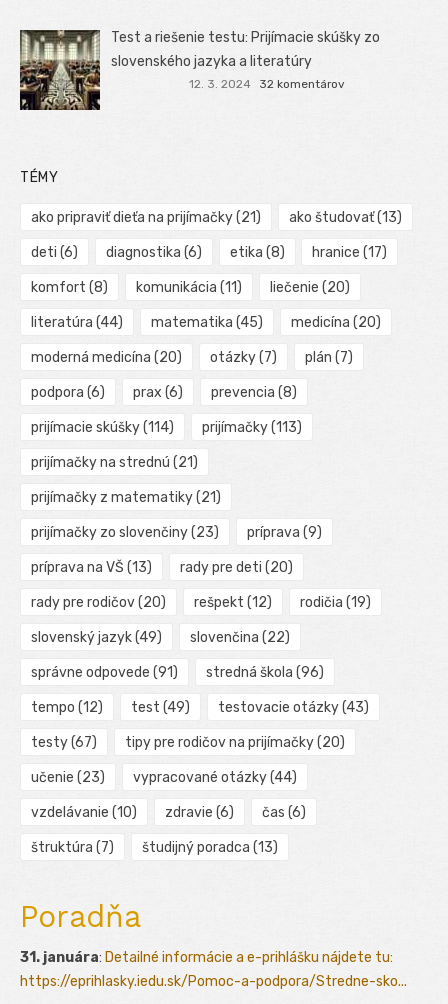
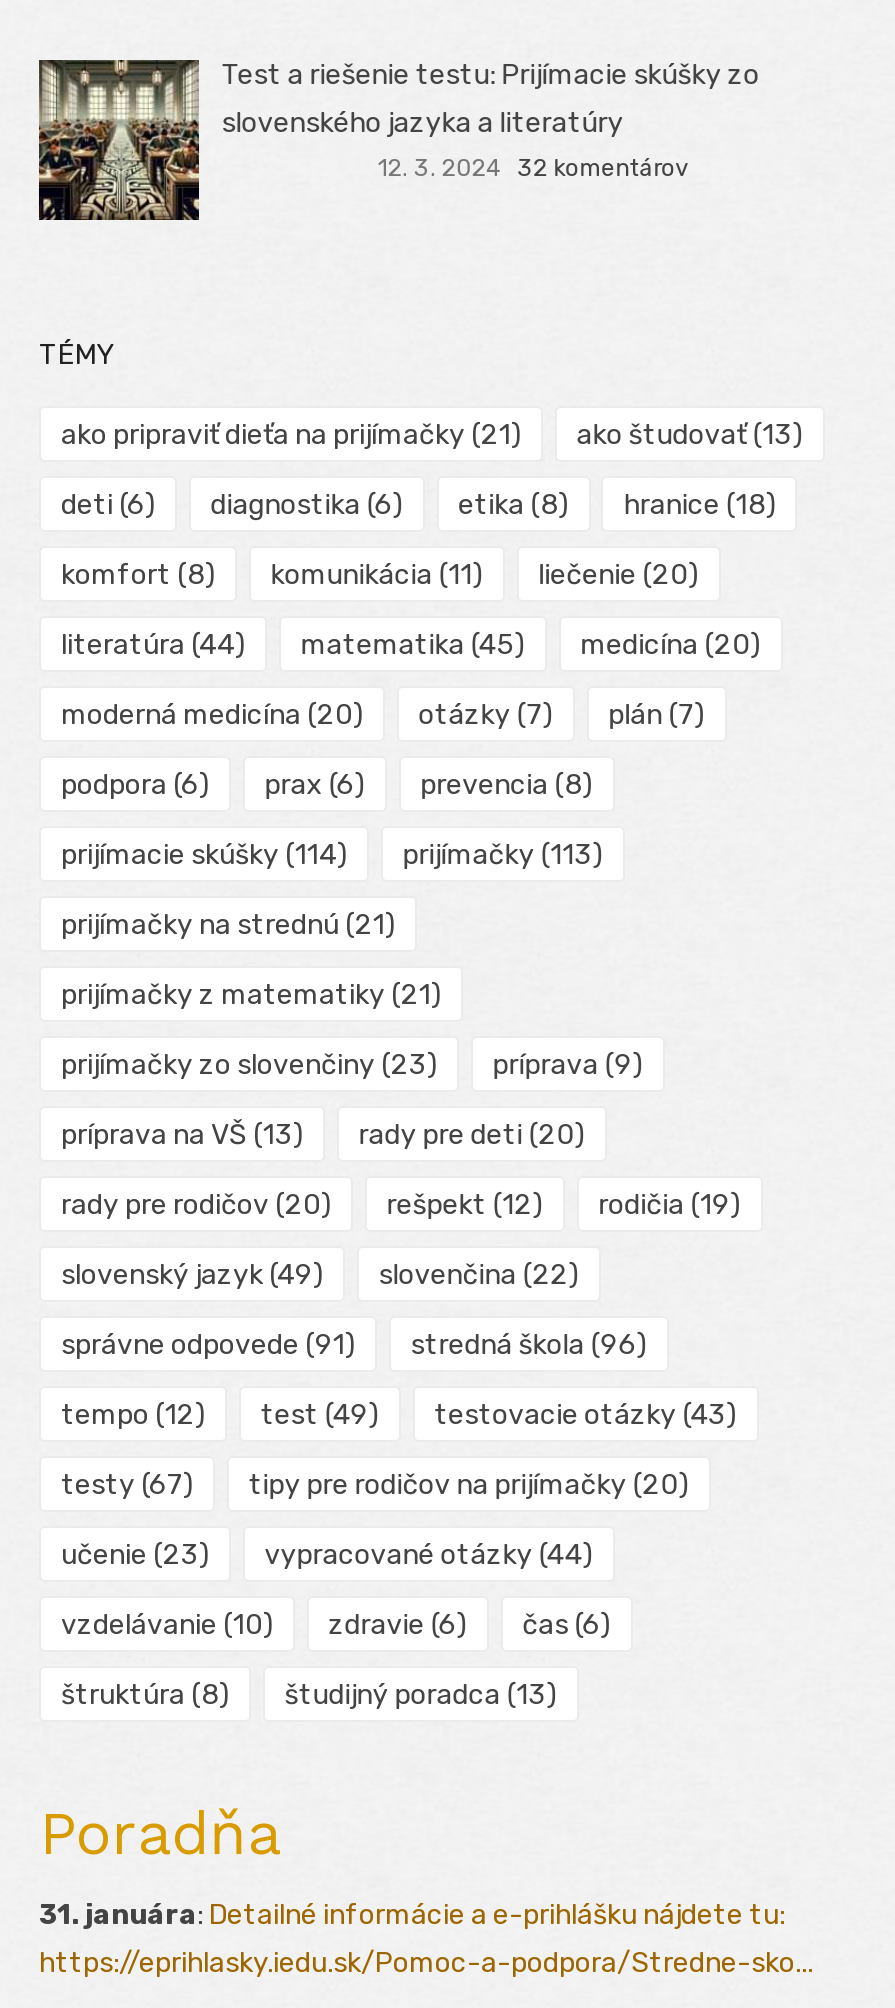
- deti (6) diagnostika (6) etika (8) hranice (17)
+ deti (6) diagnostika (6) etika (8) hranice (18)

- štruktúra (7) študijný poradca (13)
+ štruktúra (8) študijný poradca (13)
